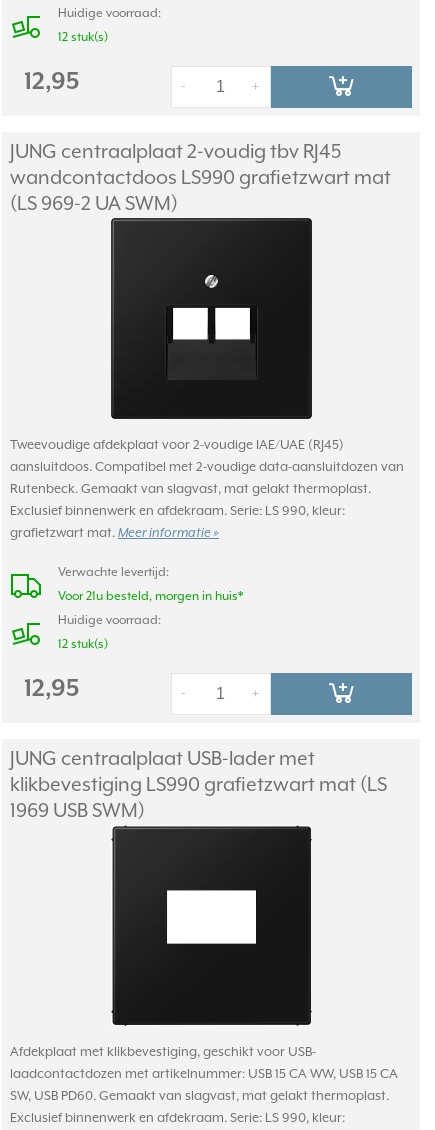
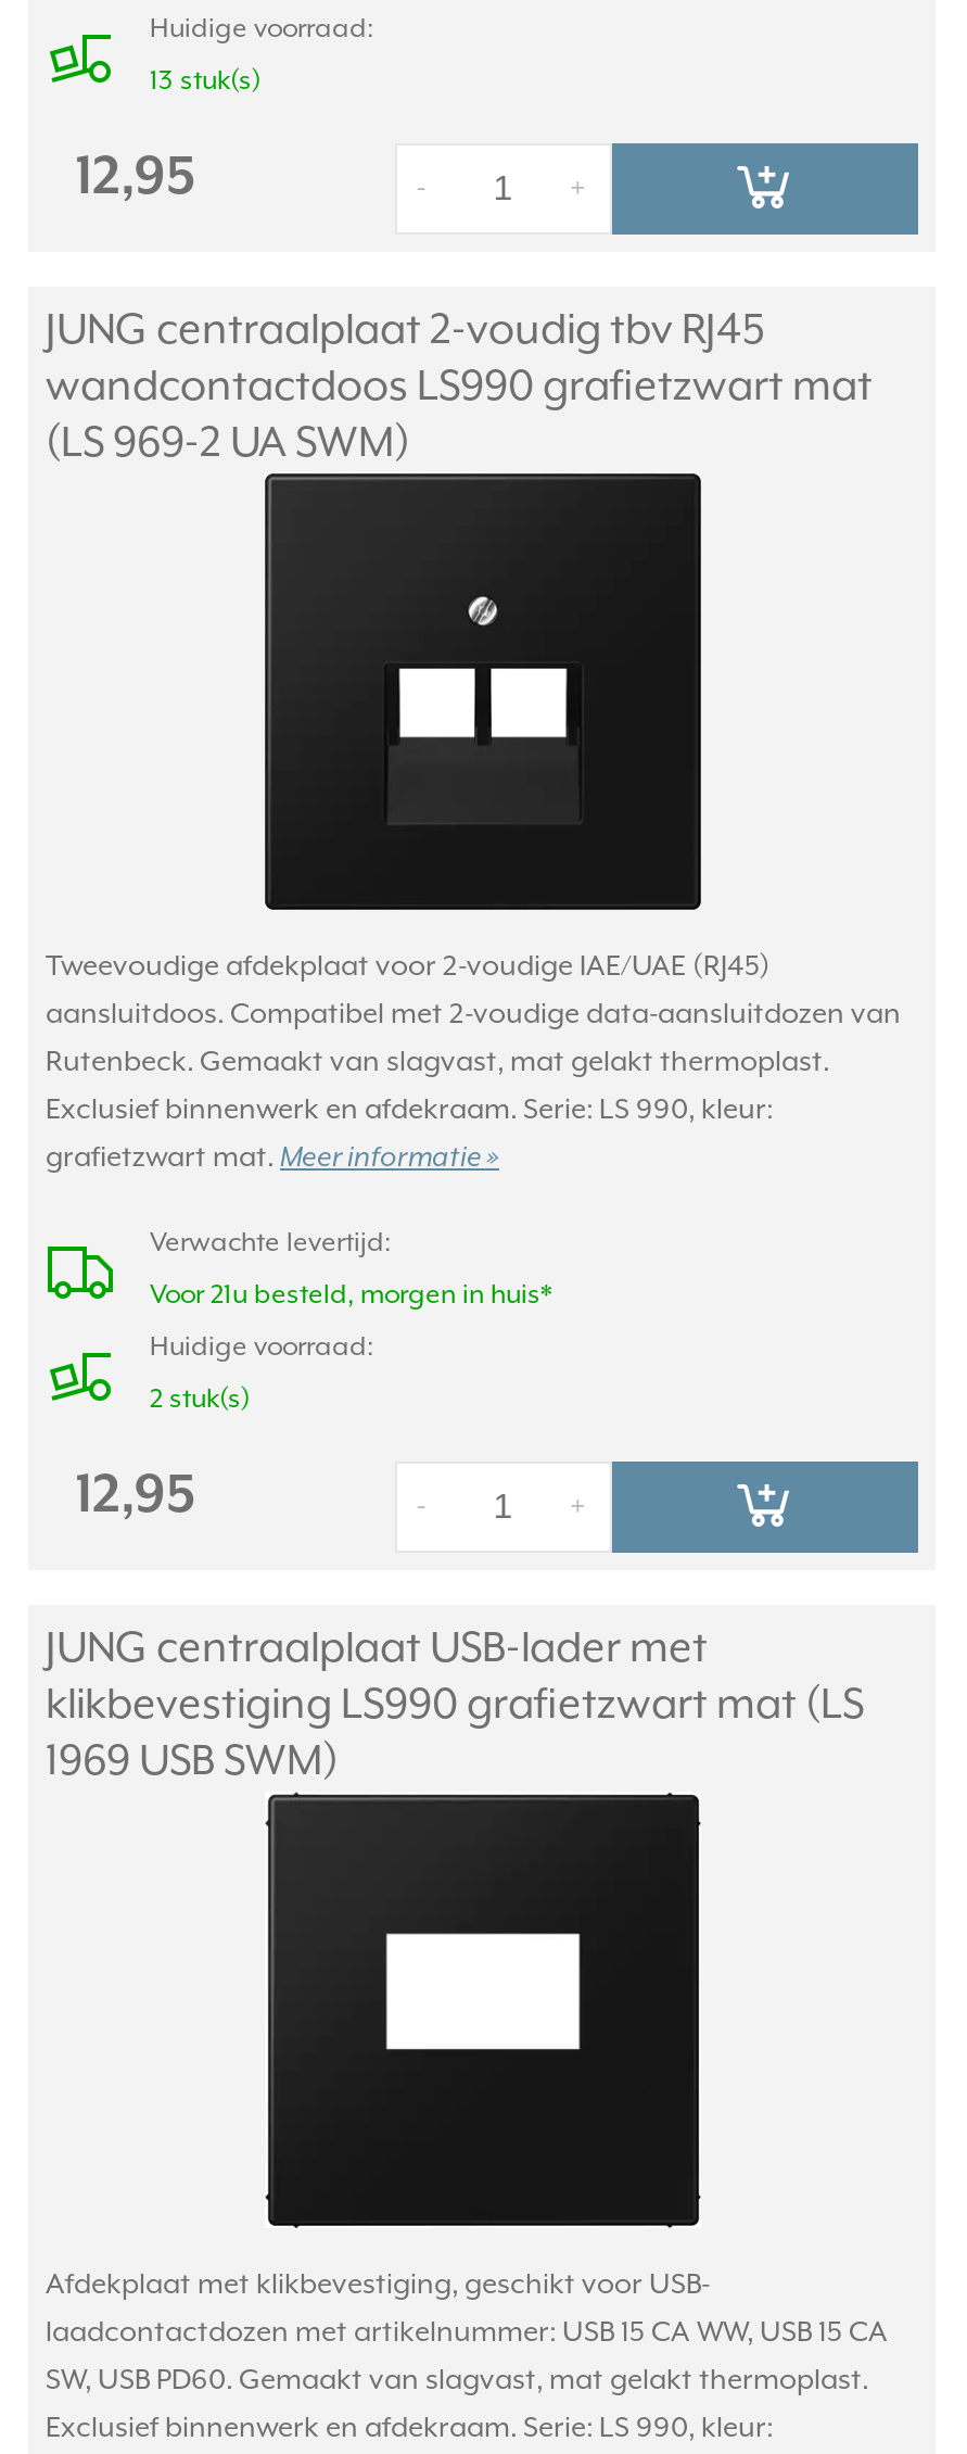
- 12 stuk(s)
+ 13 stuk(s)

- 12 stuk(s)
+ 2 stuk(s)
